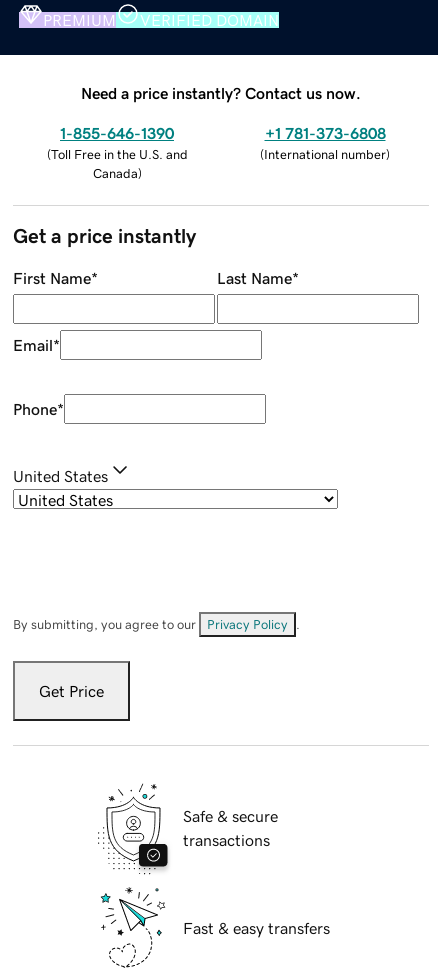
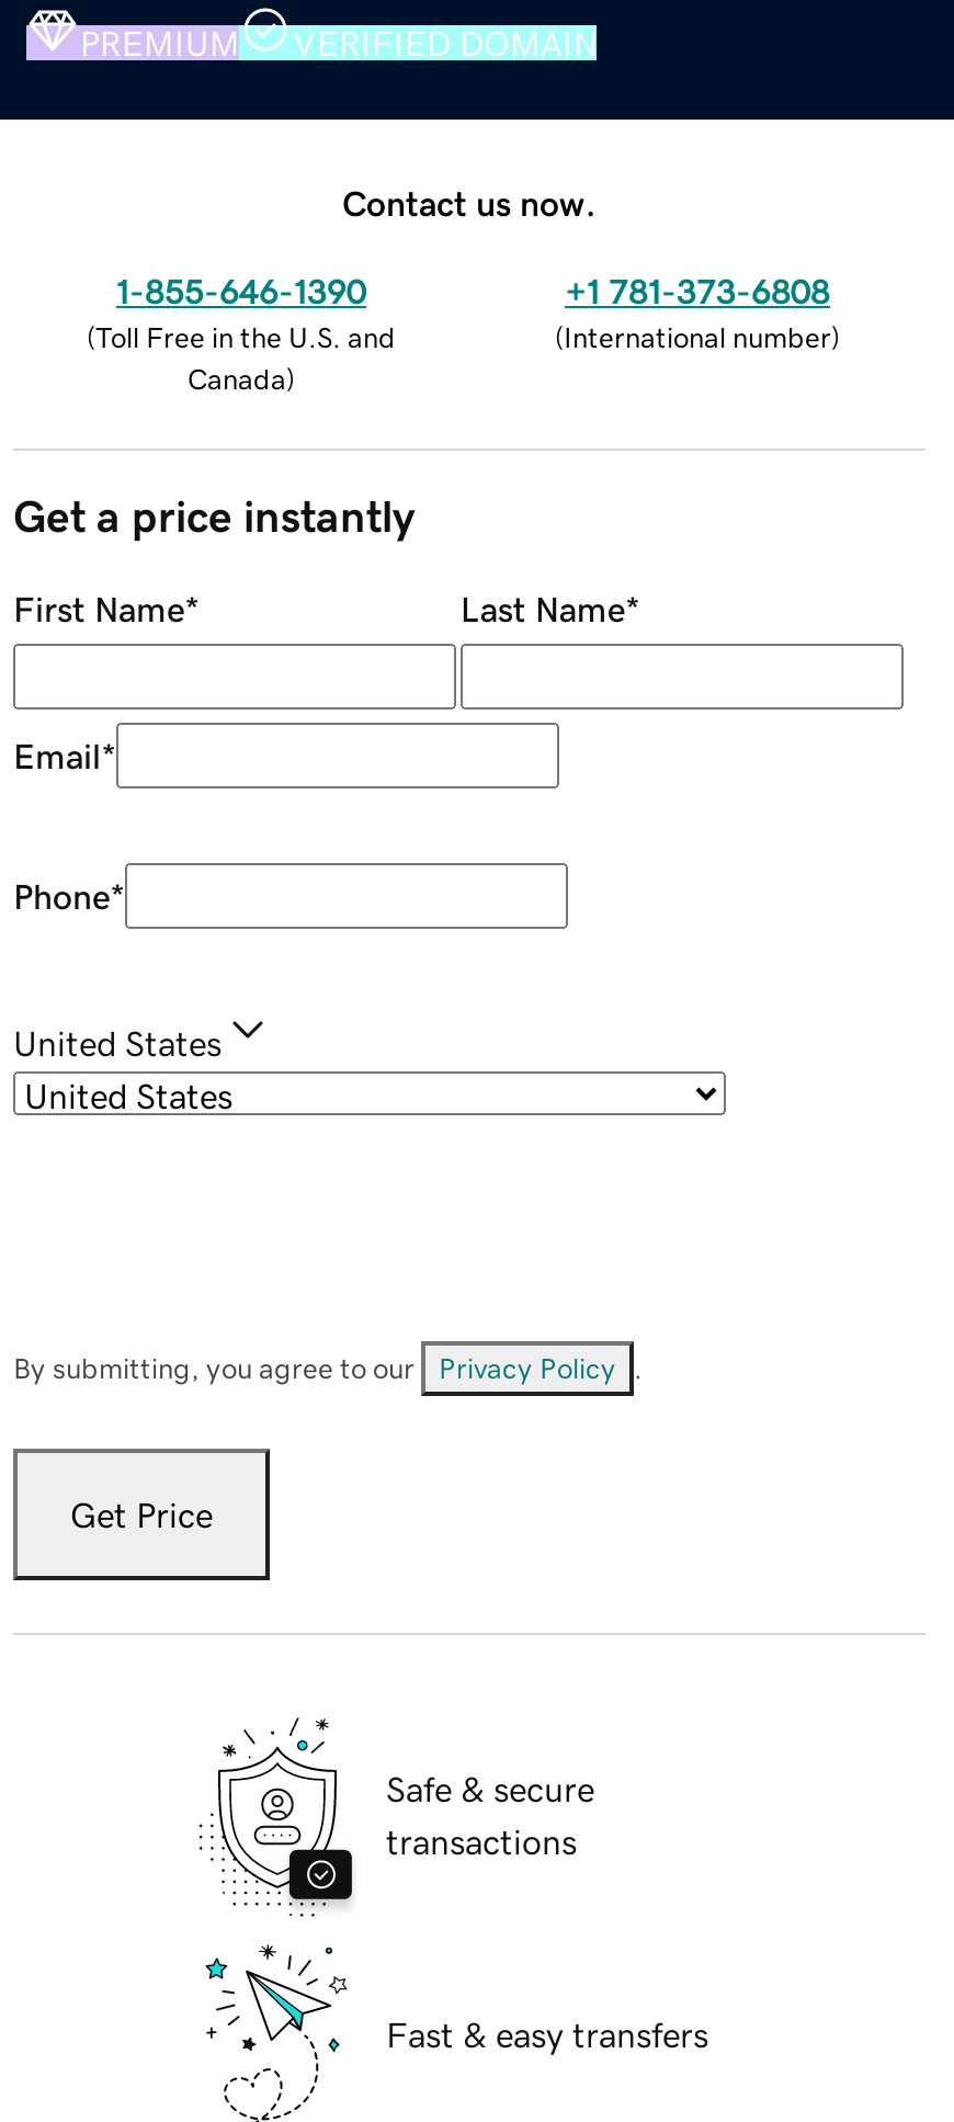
- Need a price instantly? Contact us now.
+ Contact us now.
